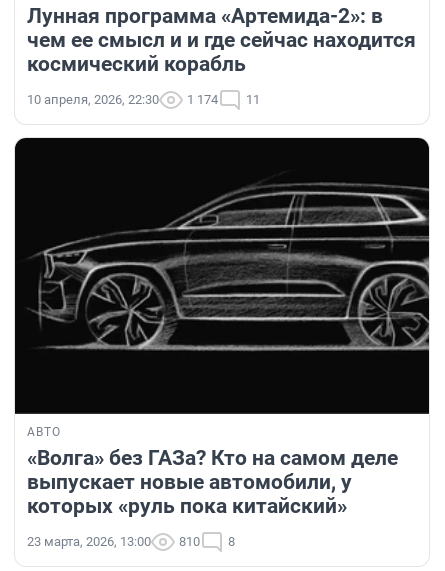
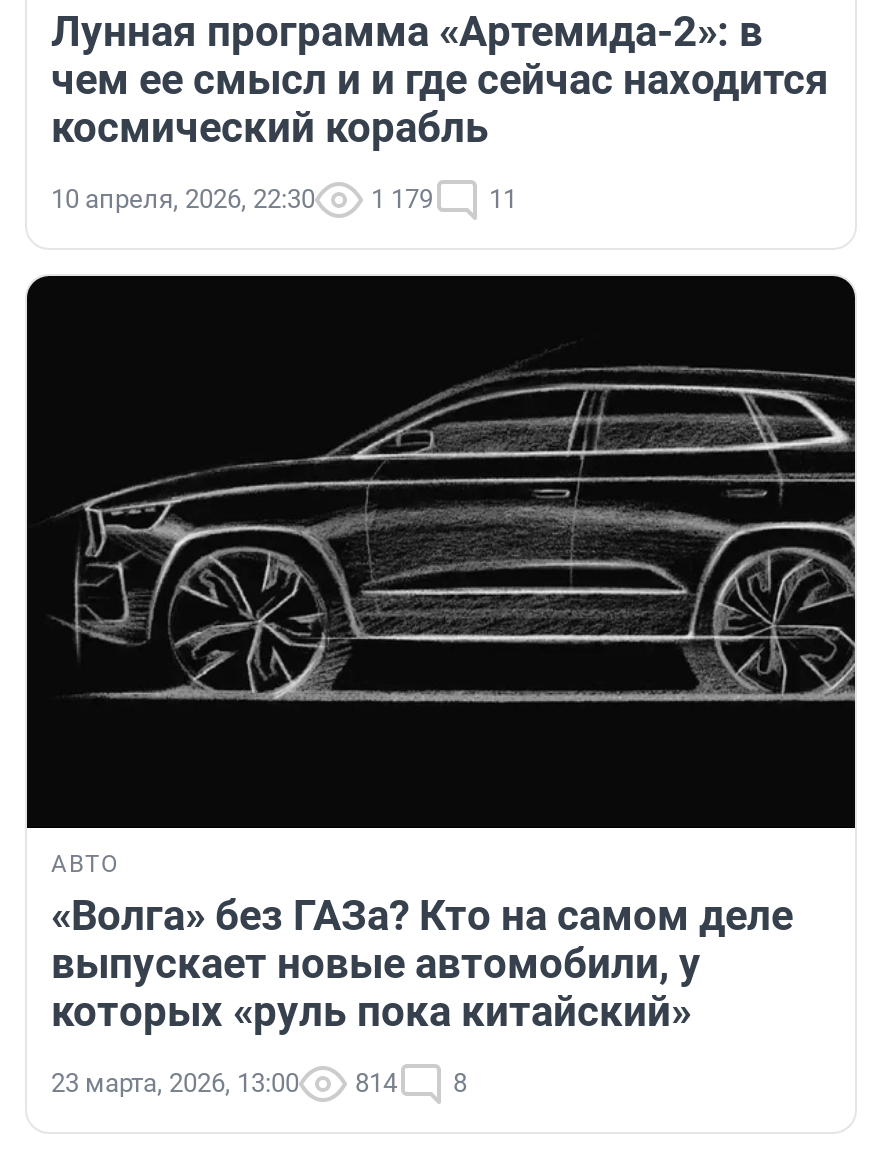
- 10 апреля, 2026, 22:30 1 174 11
+ 10 апреля, 2026, 22:30 1 179 11

- 23 марта, 2026, 13:00 810 8
+ 23 марта, 2026, 13:00 814 8
